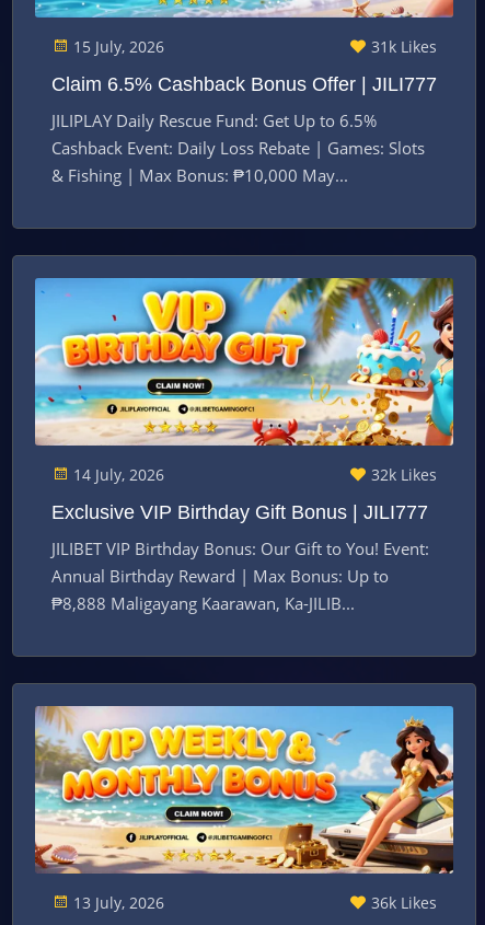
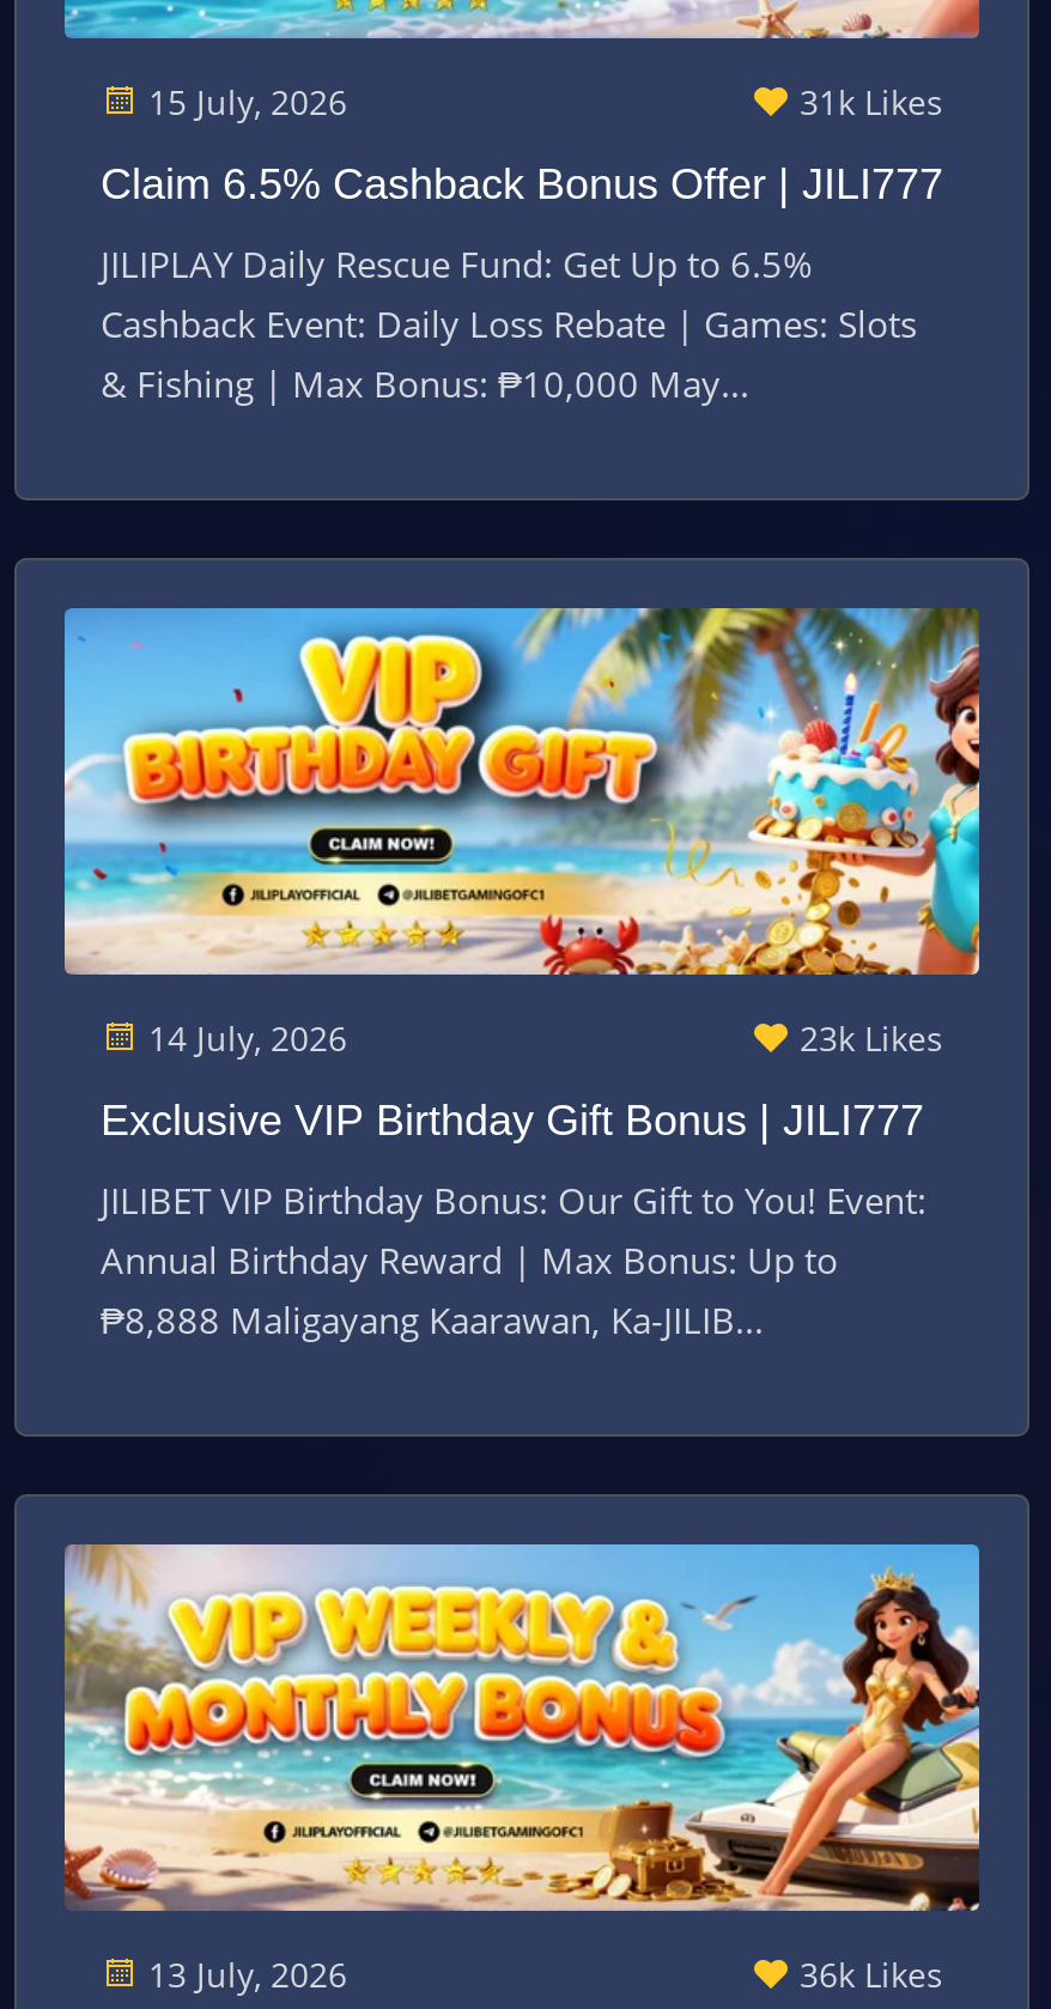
- 32k Likes
+ 23k Likes
